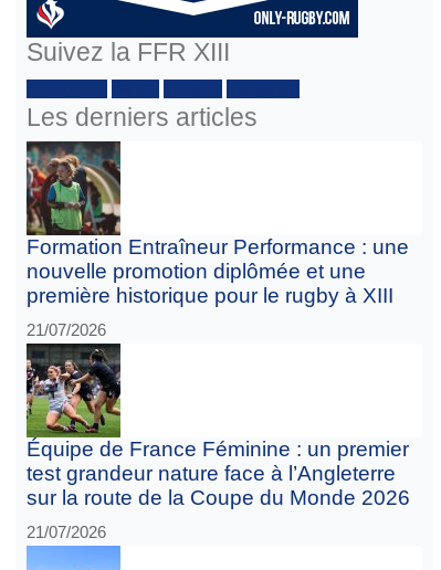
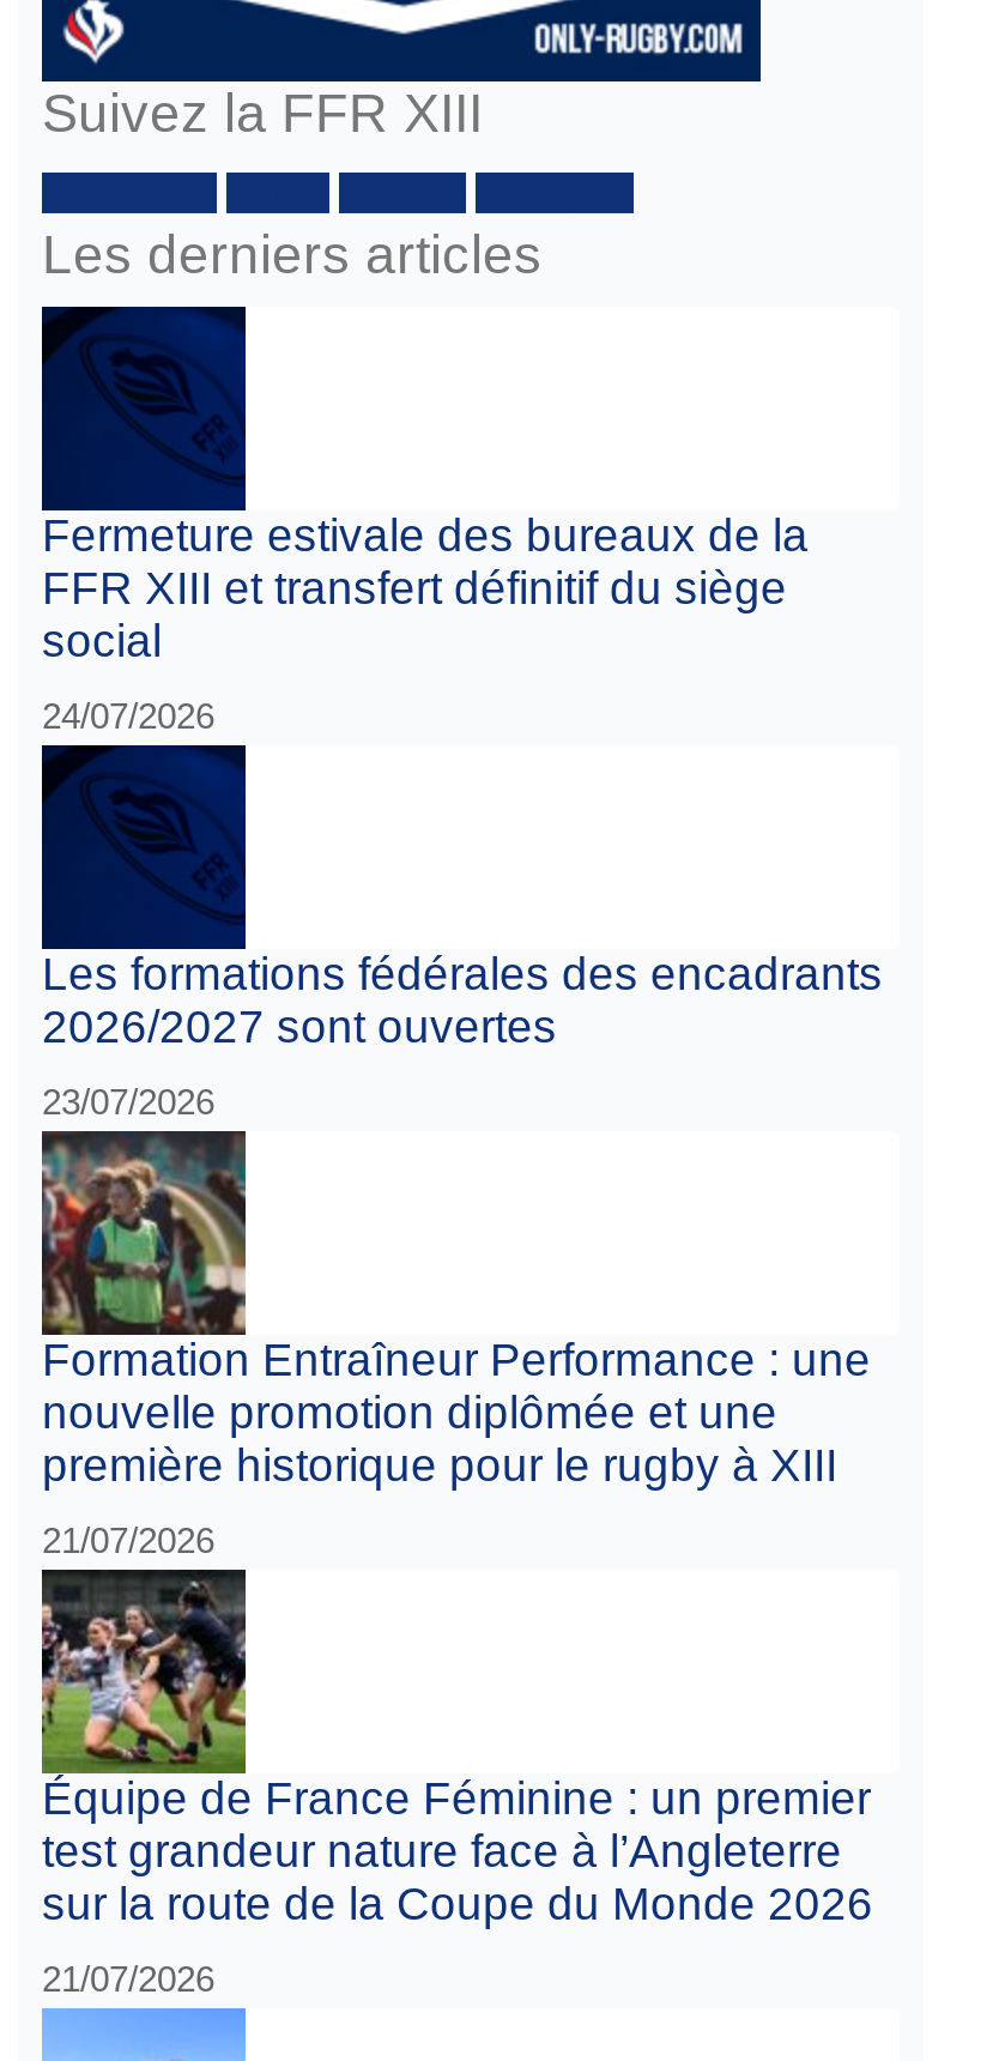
+ [image]
+ Les formations fédérales des encadrants
+ 2026/2027 sont ouvertes
+ 23/07/2026

+ [image]
+ Fermeture estivale des bureaux de la
+ FFR XIII et transfert définitif du siège
+ social
+ 24/07/2026
